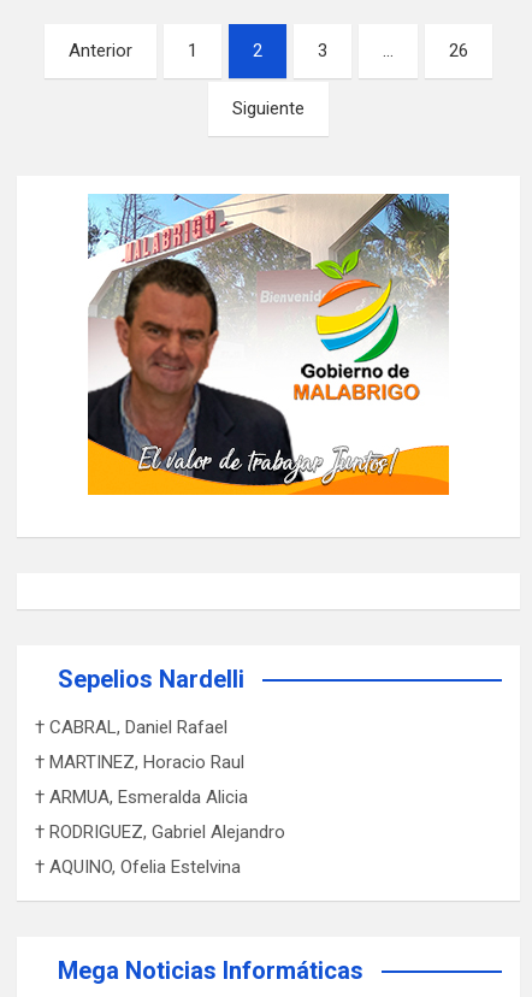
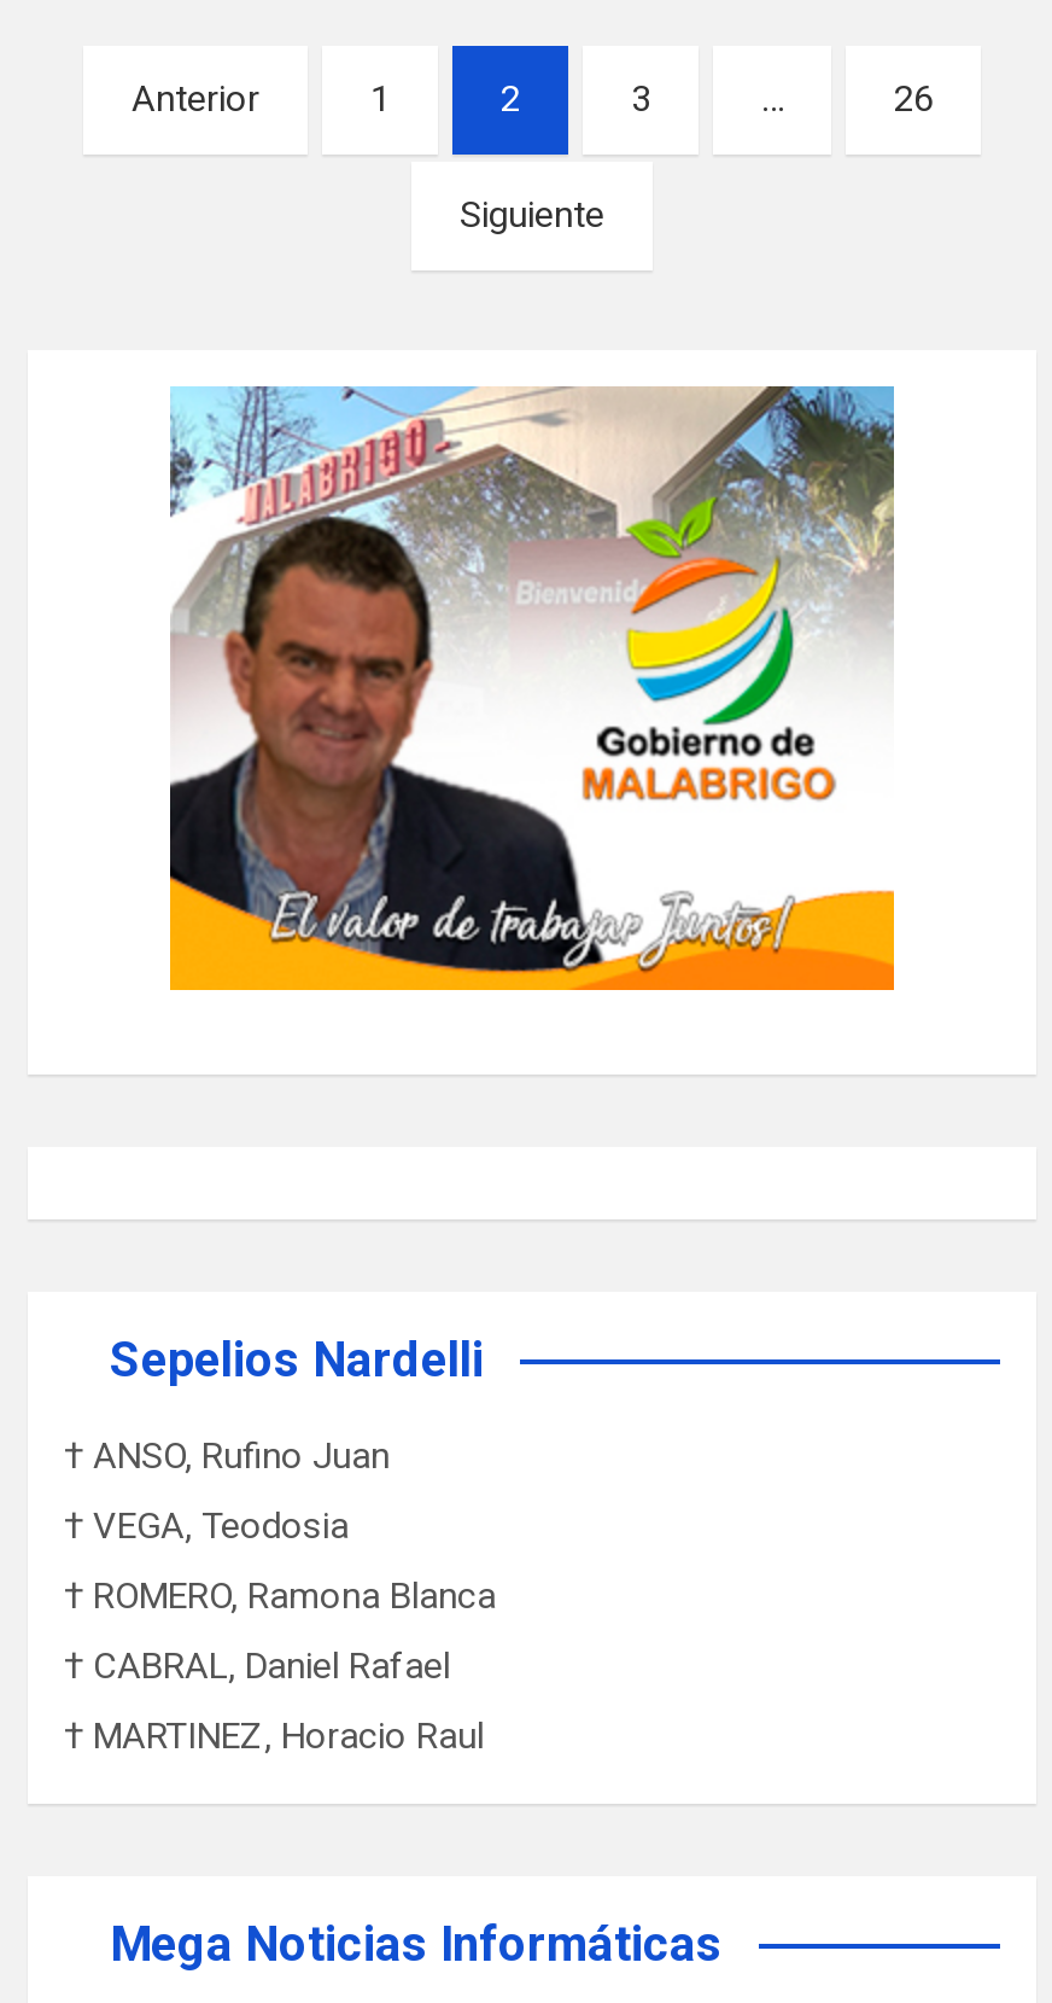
+ † ANSO, Rufino Juan
+ † VEGA, Teodosia
+ † ROMERO, Ramona Blanca

moved down: † CABRAL, Daniel Rafael | † MARTINEZ, Horacio Raul

- † ARMUA, Esmeralda Alicia
- † RODRIGUEZ, Gabriel Alejandro
- † AQUINO, Ofelia Estelvina
